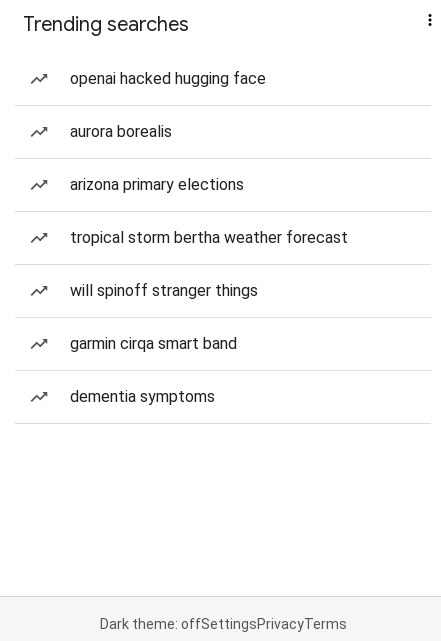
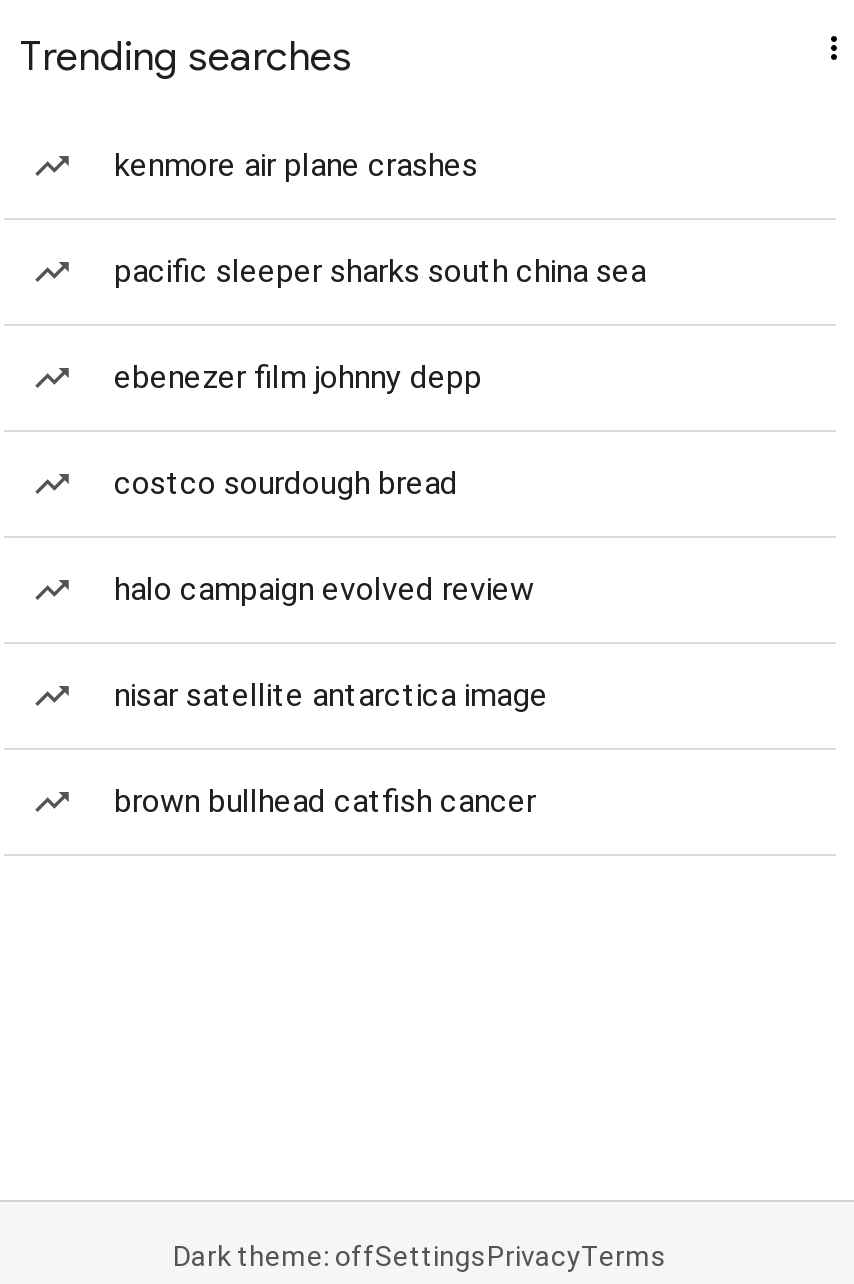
- openai hacked hugging face
+ kenmore air plane crashes

- aurora borealis
+ pacific sleeper sharks south china sea

- arizona primary elections
+ ebenezer film johnny depp

- tropical storm bertha weather forecast
+ costco sourdough bread

- will spinoff stranger things
+ halo campaign evolved review

- garmin cirqa smart band
+ nisar satellite antarctica image

- dementia symptoms
+ brown bullhead catfish cancer
